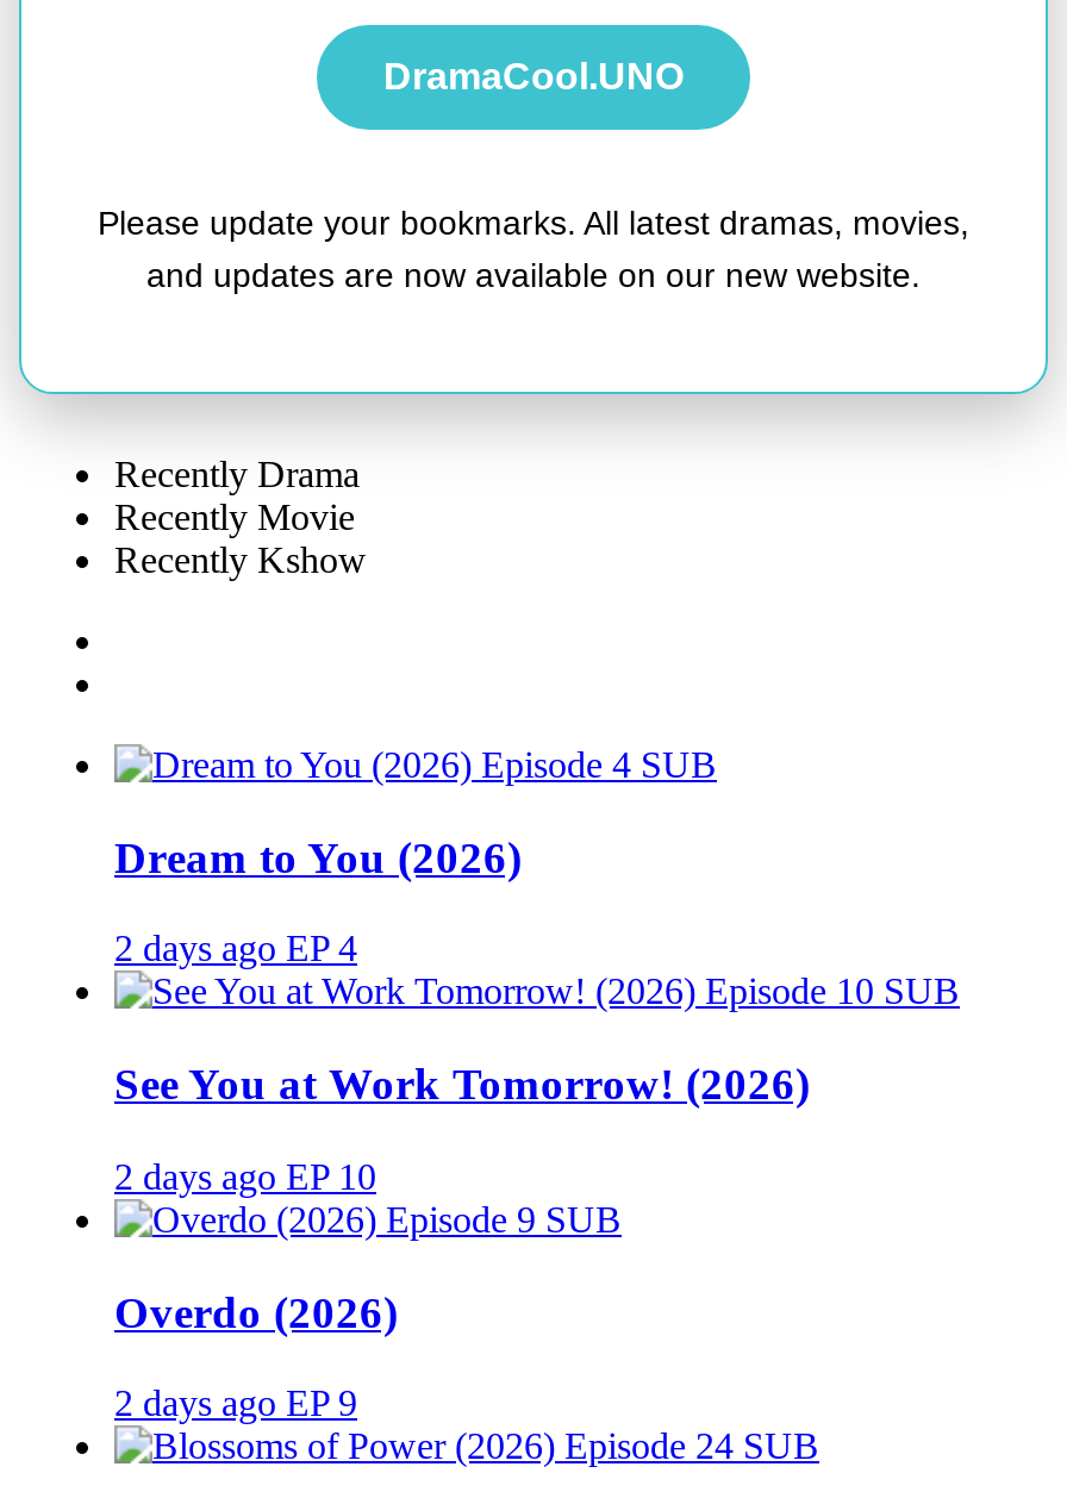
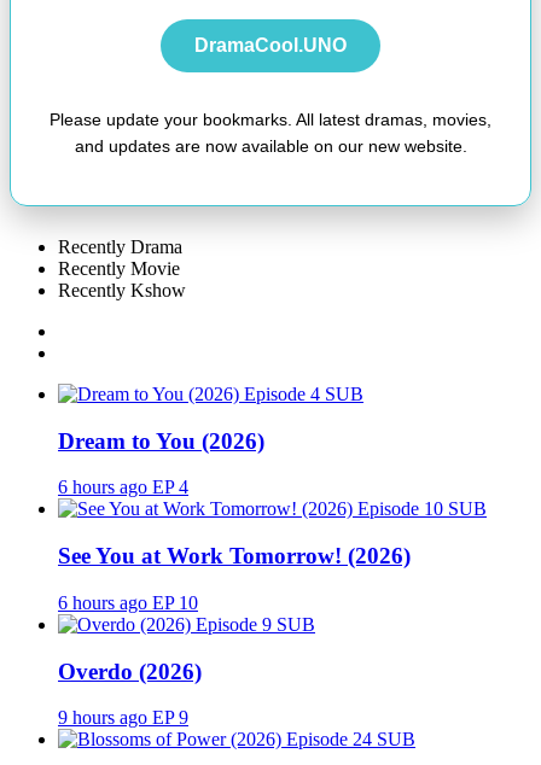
- 2 days ago EP 4
+ 6 hours ago EP 4

- 2 days ago EP 10
+ 6 hours ago EP 10

- 2 days ago EP 9
+ 9 hours ago EP 9
